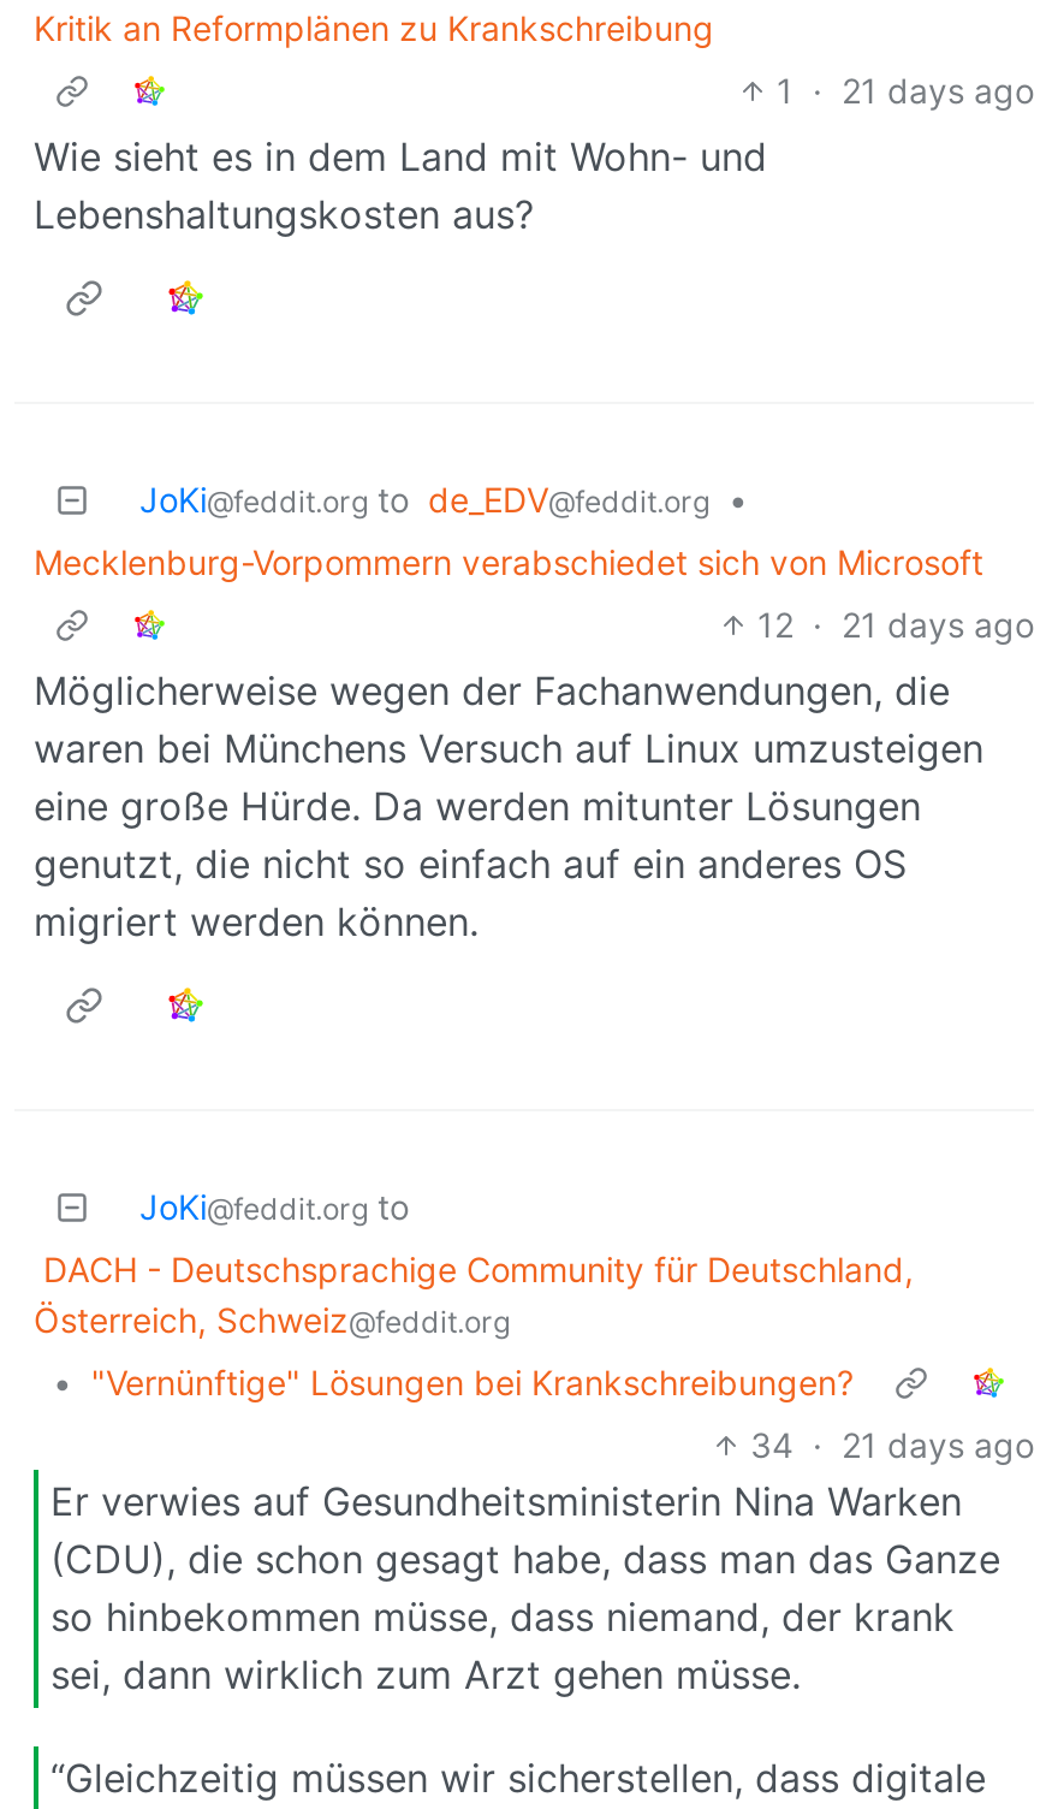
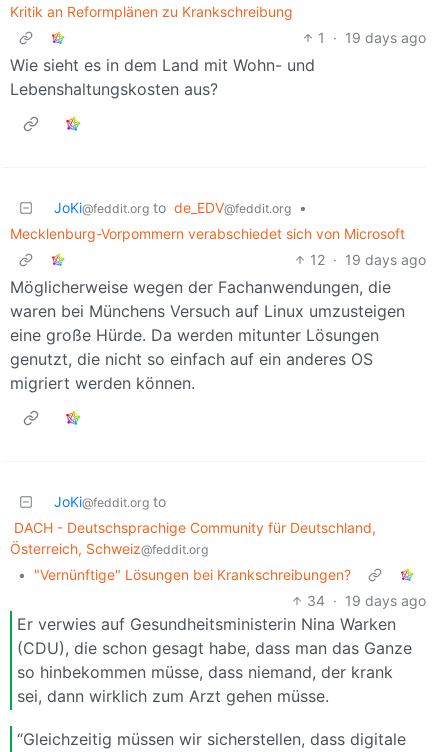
- 1 · 21 days ago
+ 1 · 19 days ago

- 12 · 21 days ago
+ 12 · 19 days ago

- 34 · 21 days ago
+ 34 · 19 days ago
